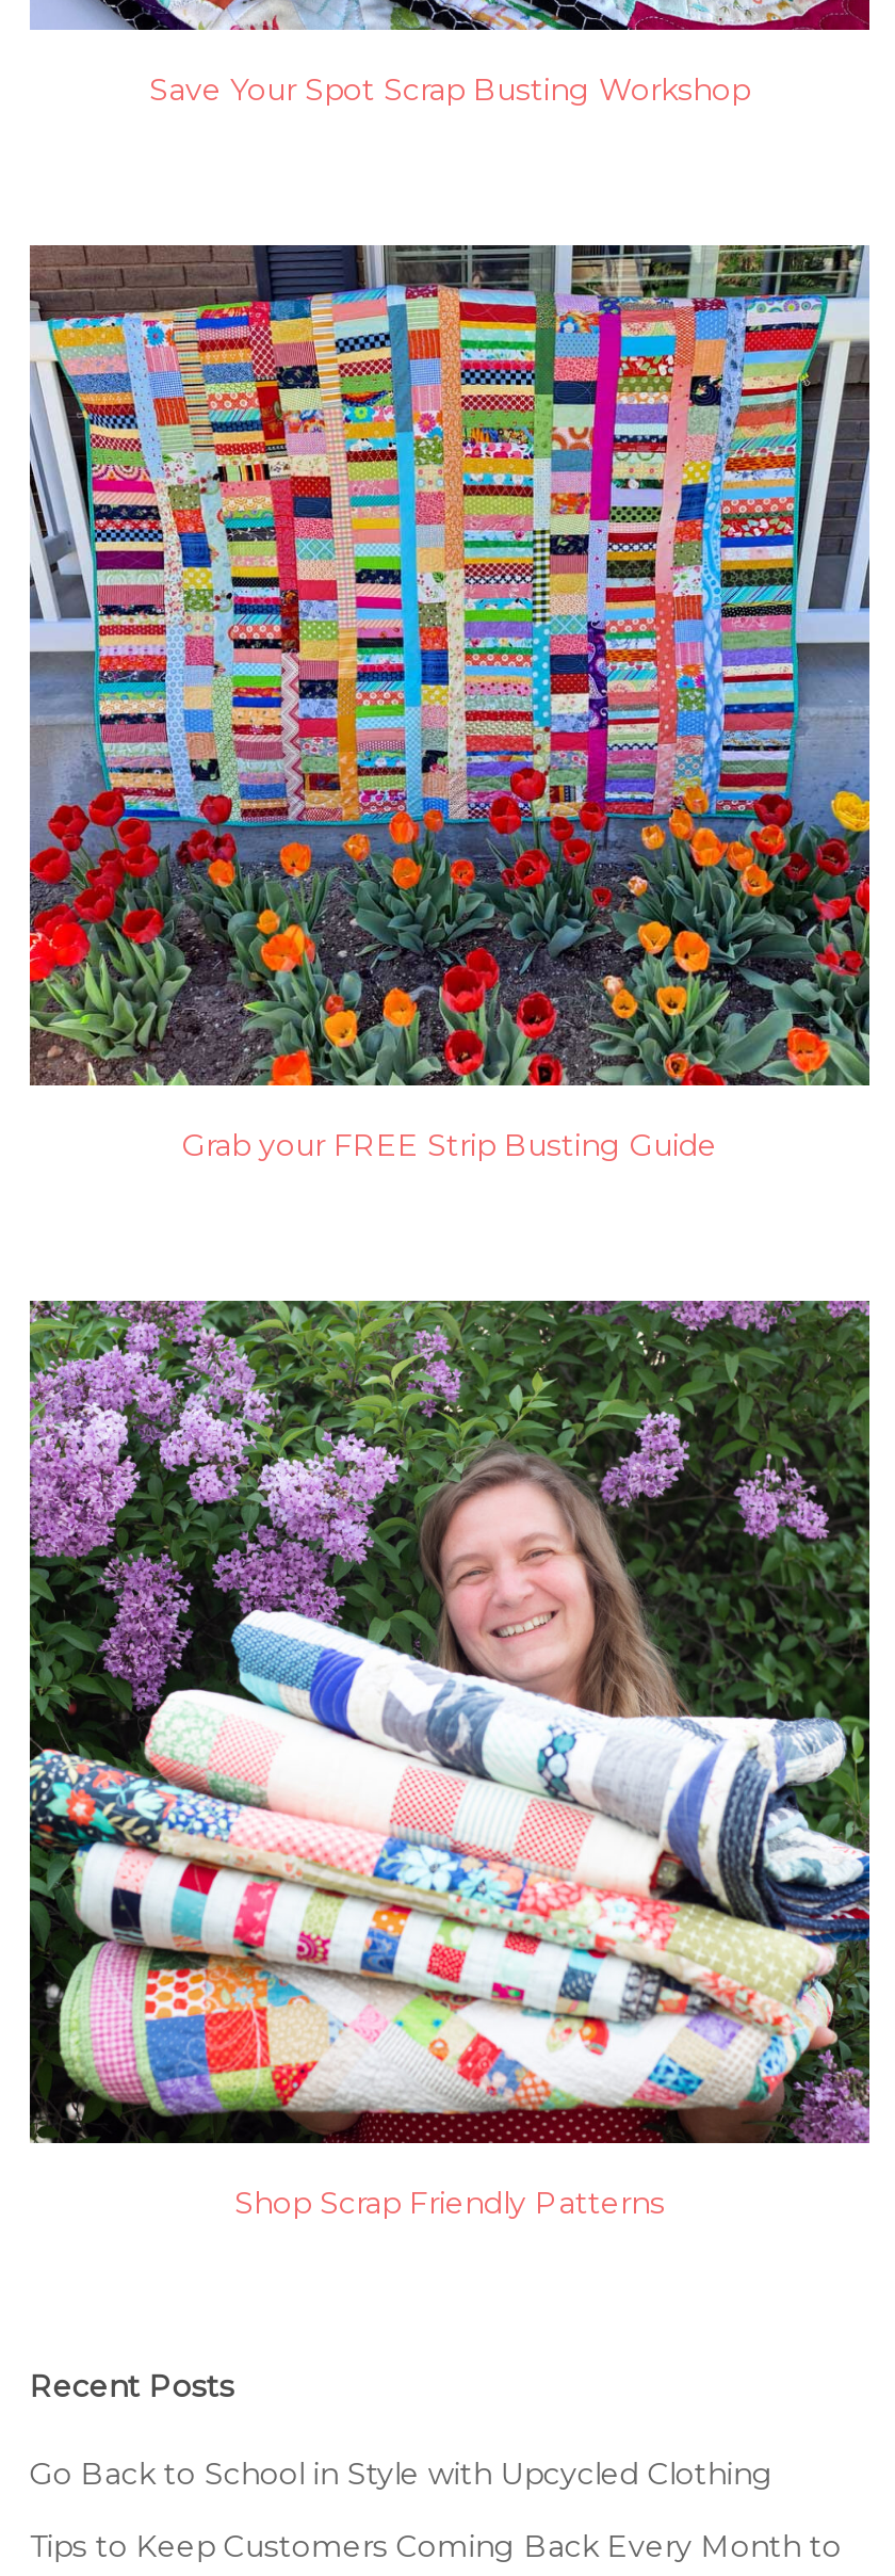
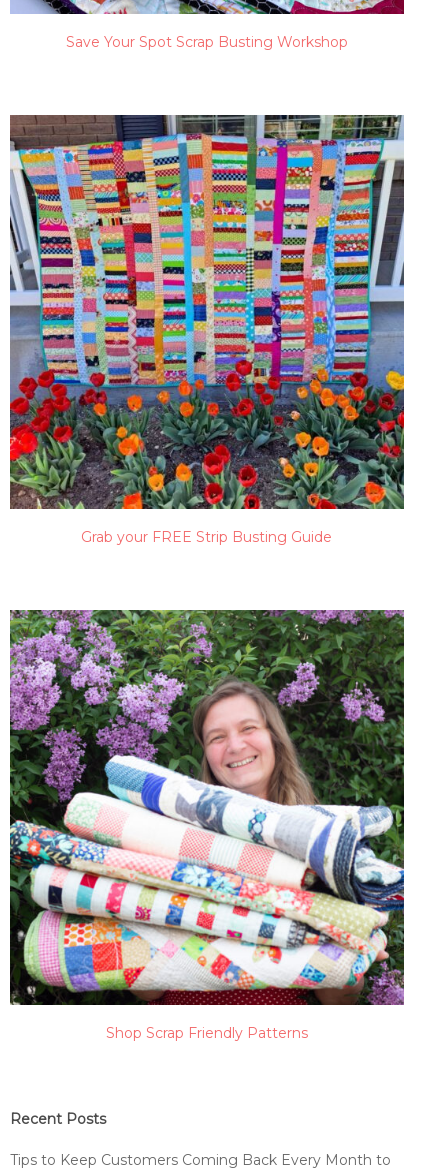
- Go Back to School in Style with Upcycled Clothing
